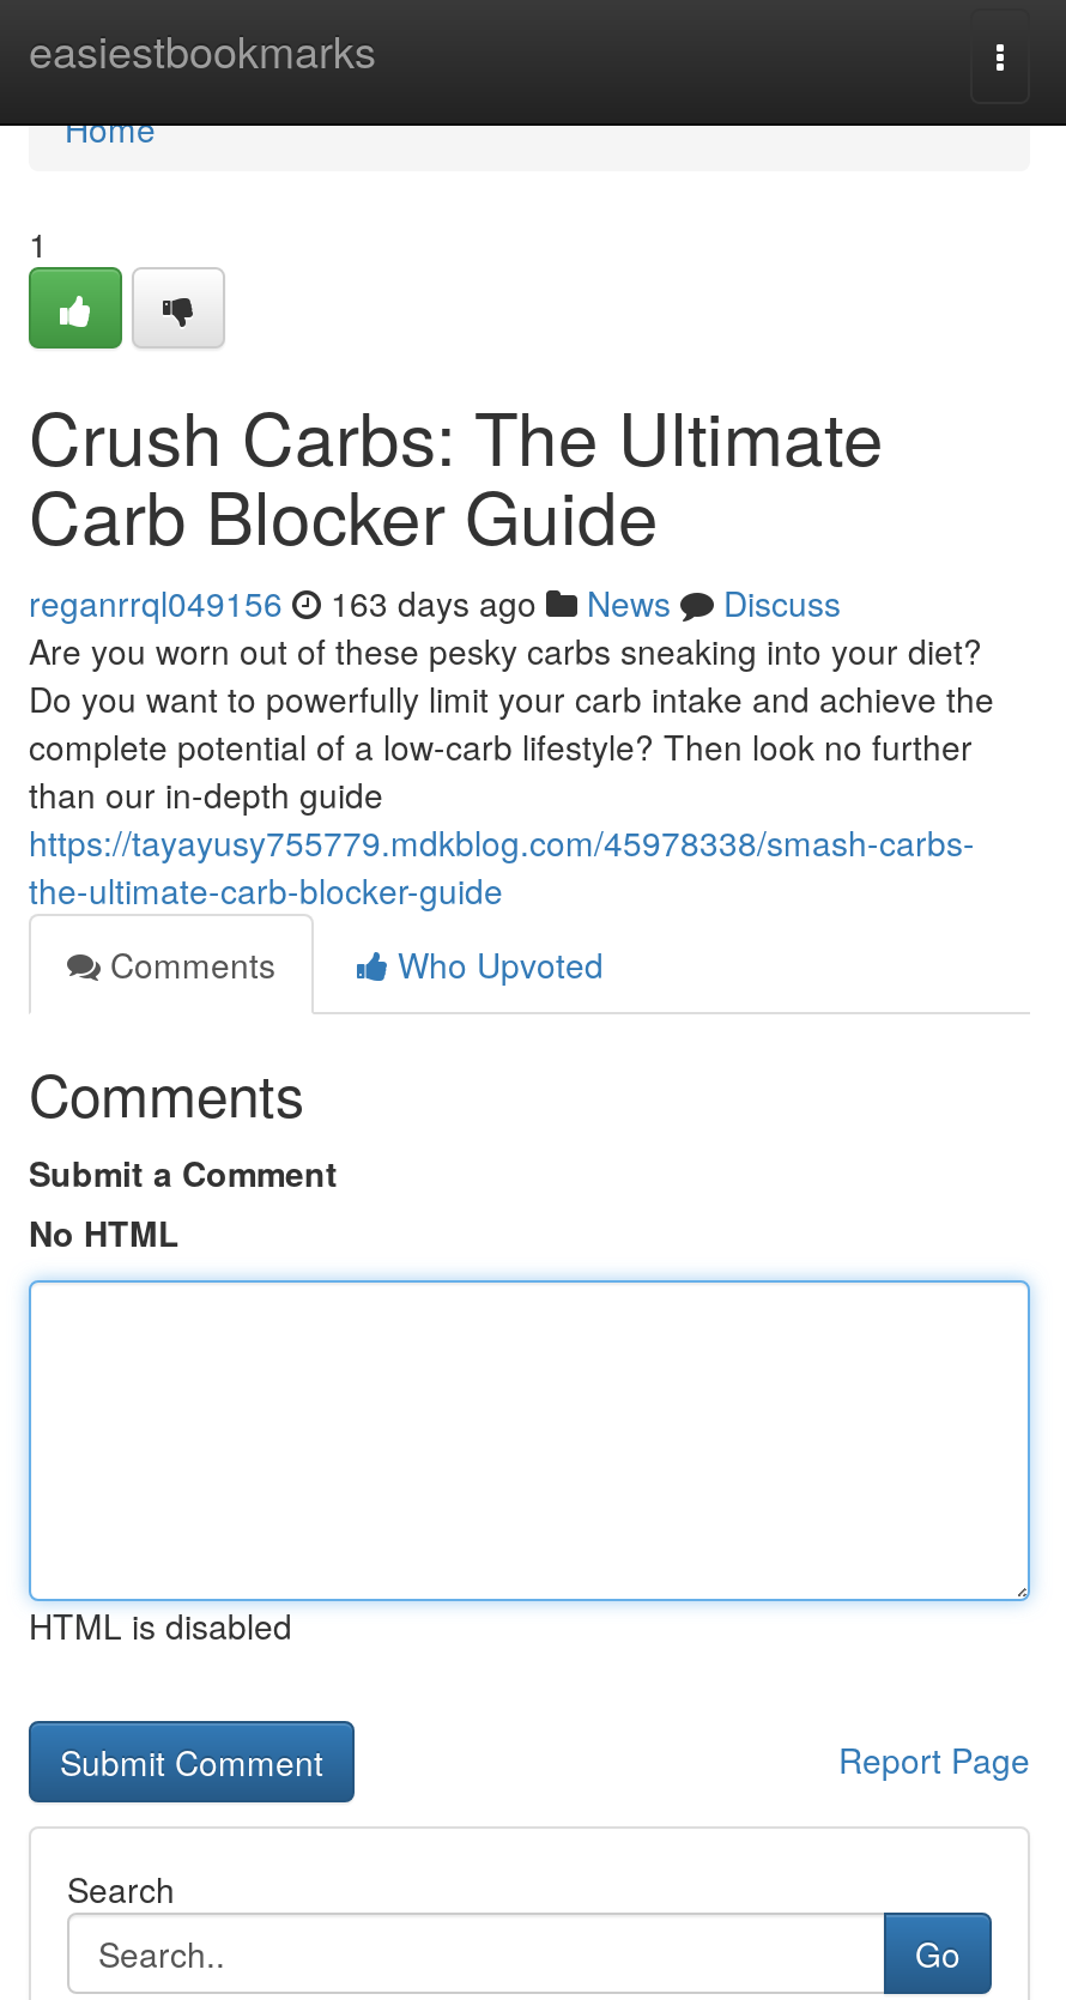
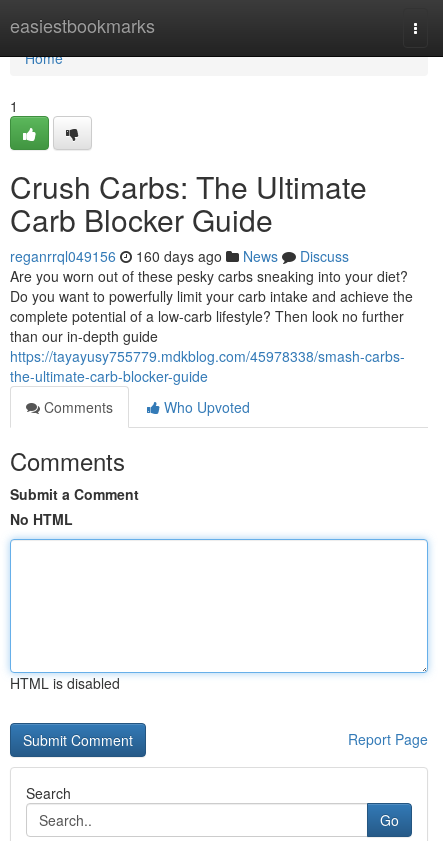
- reganrrql049156 163 days ago News Discuss
+ reganrrql049156 160 days ago News Discuss
